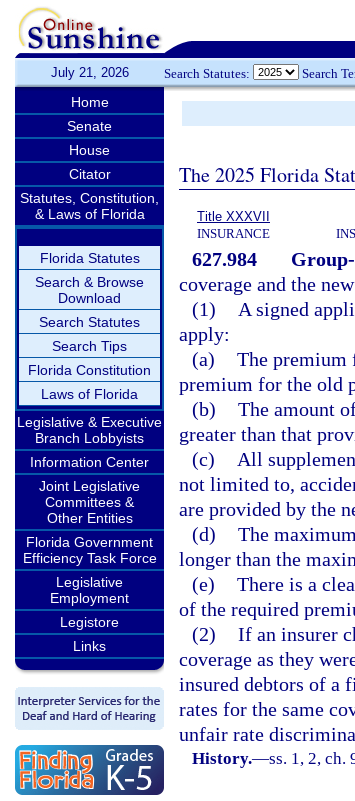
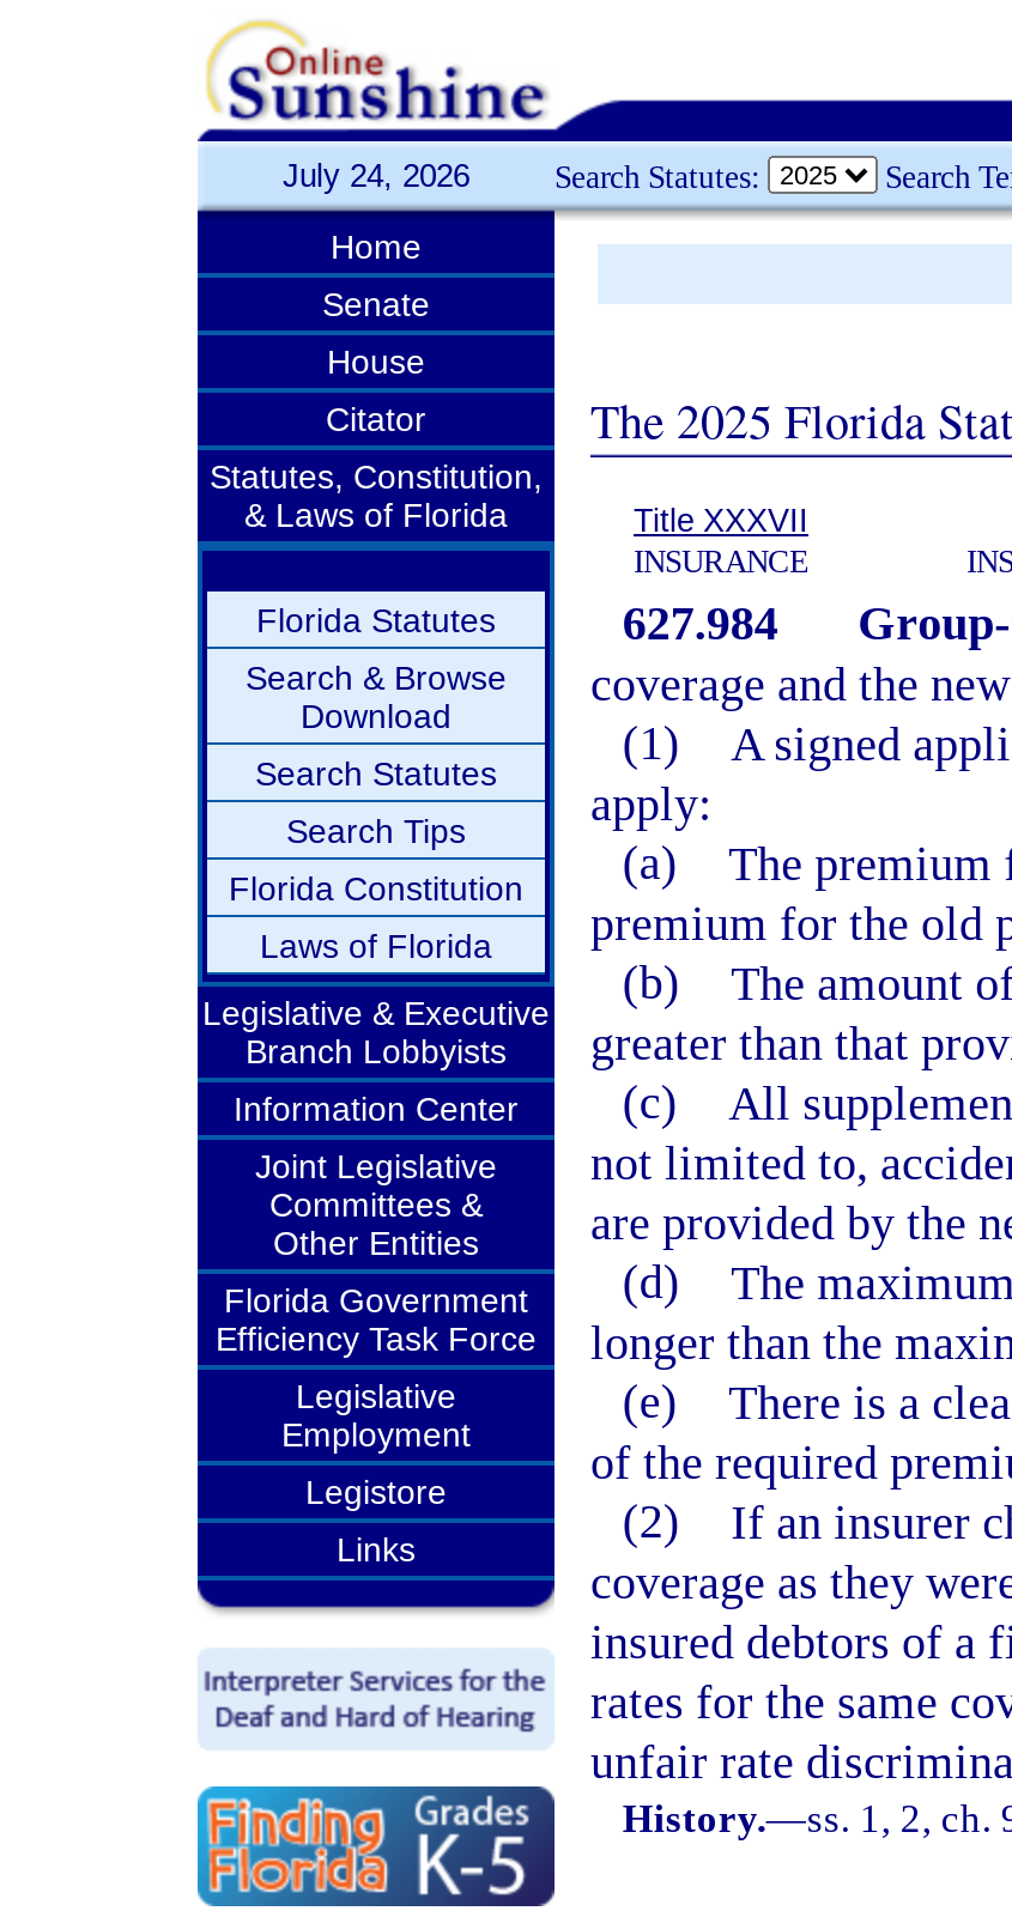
- July 21, 2026
+ July 24, 2026
